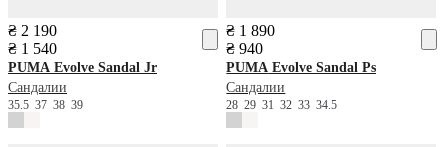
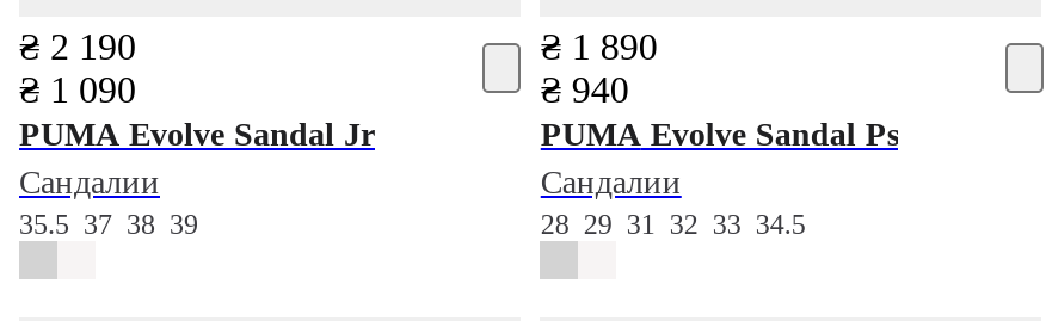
- ₴ 1 540
+ ₴ 1 090
